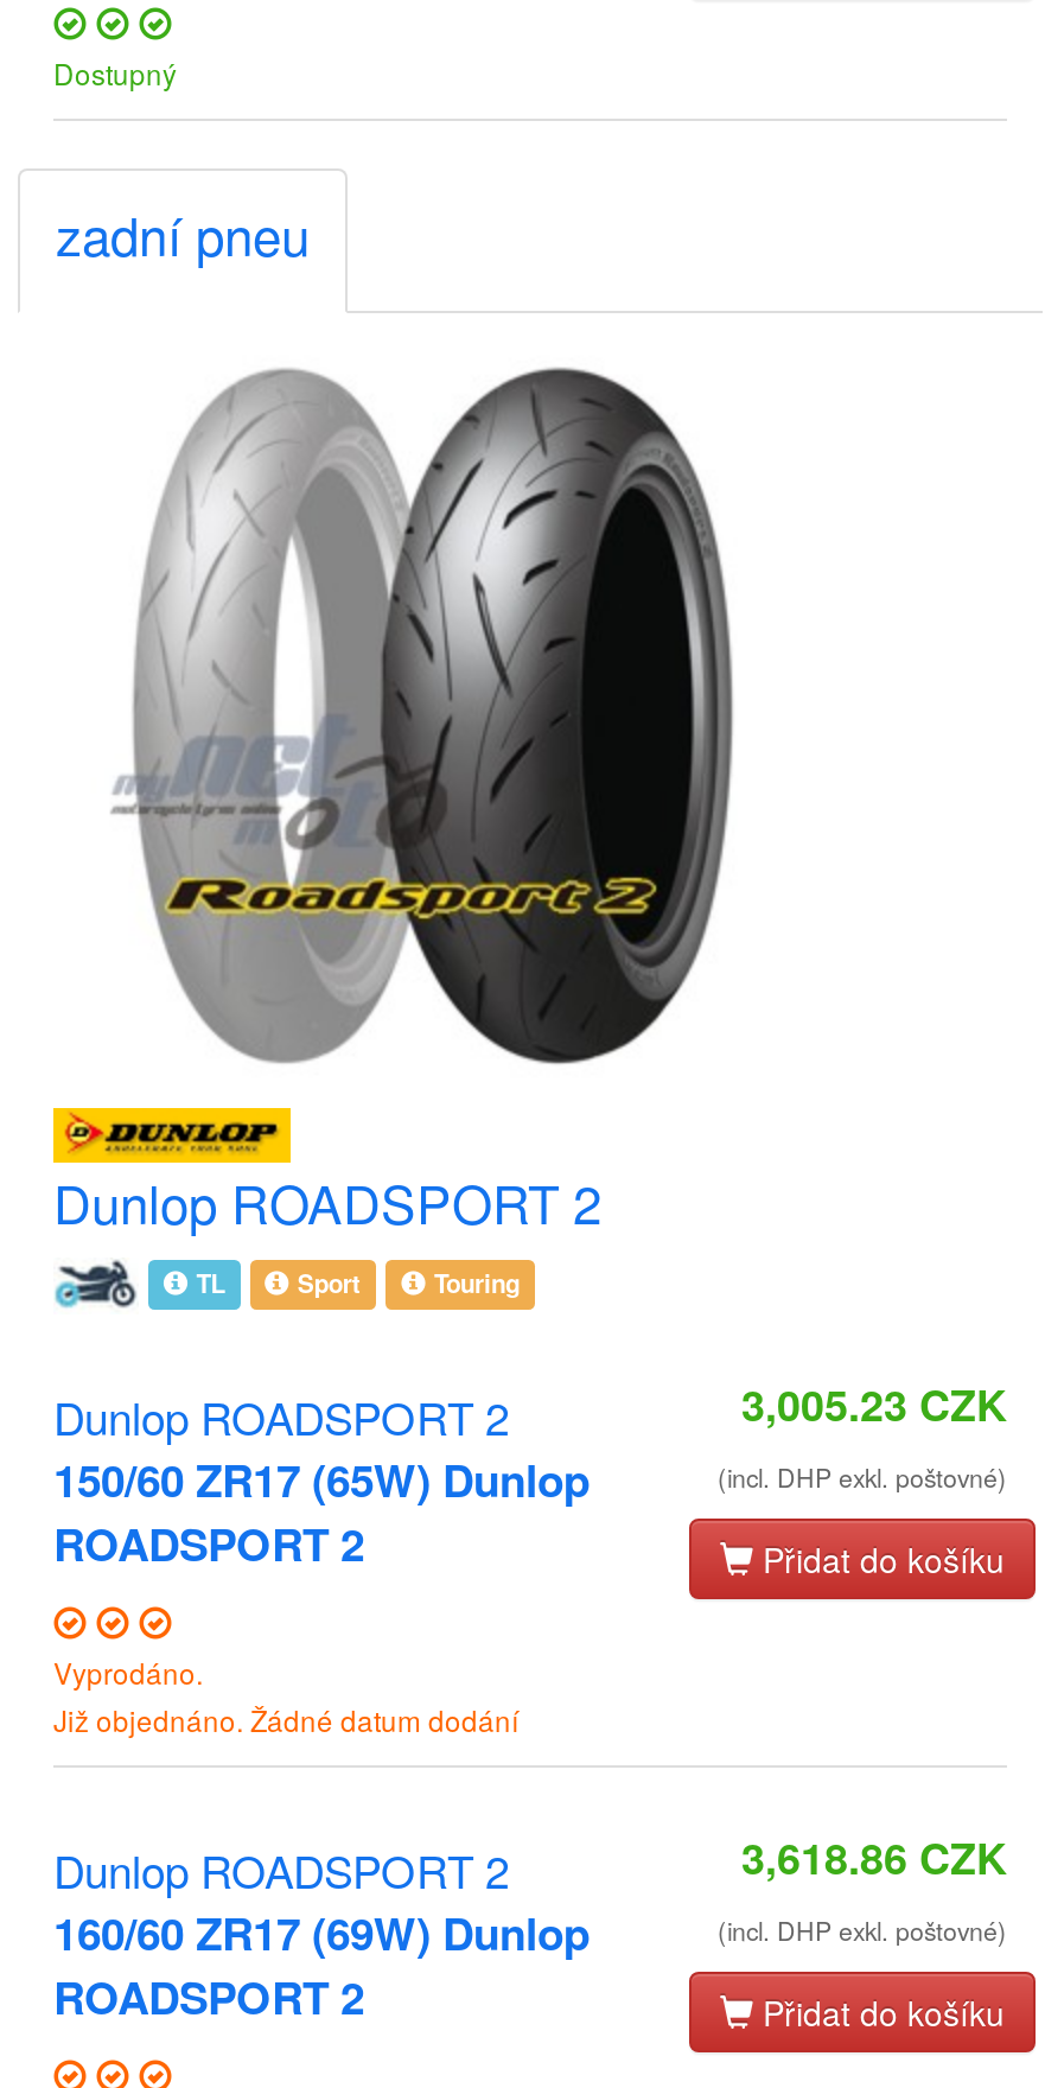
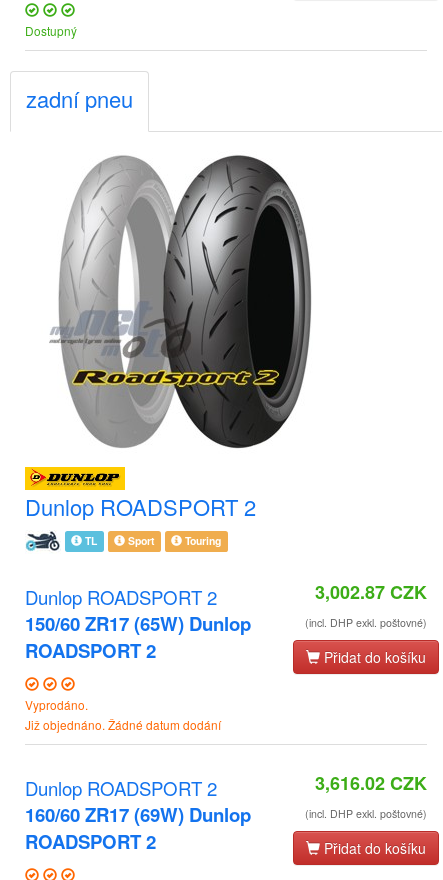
- 3,005.23 CZK
+ 3,002.87 CZK

- 3,618.86 CZK
+ 3,616.02 CZK
